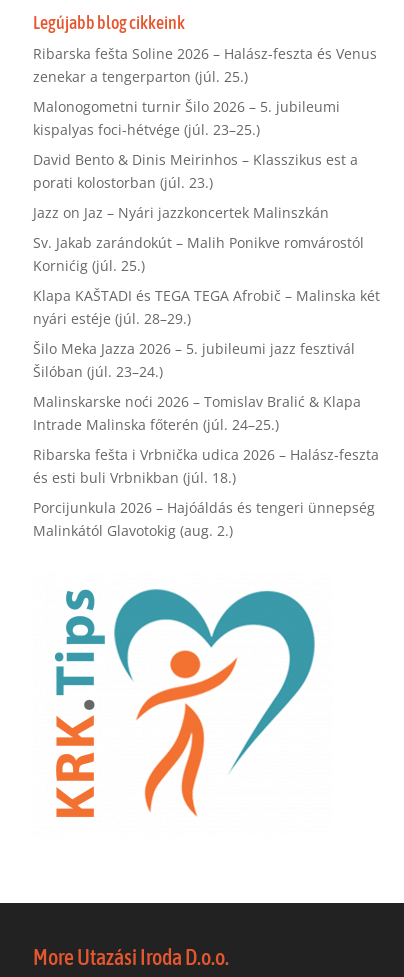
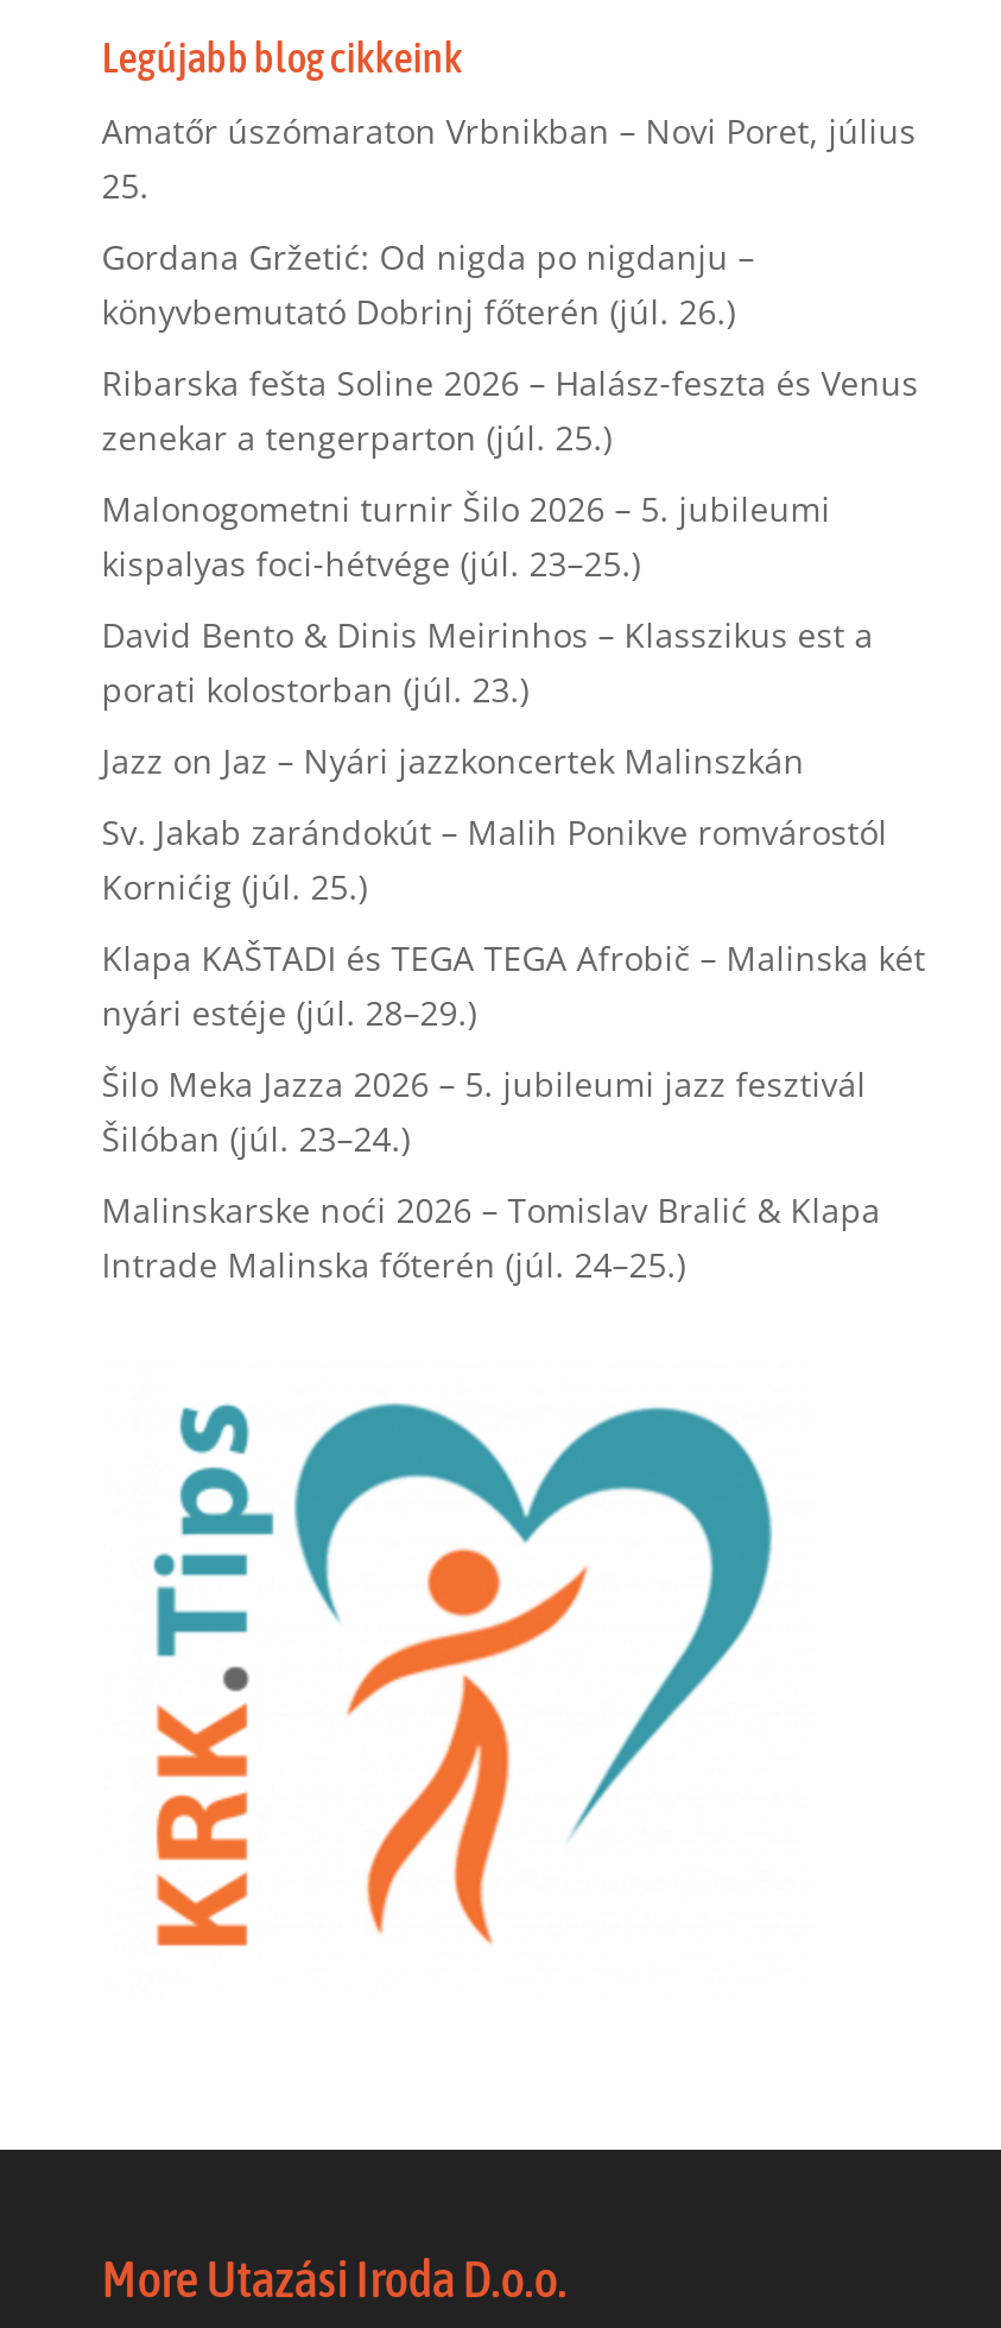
+ Amatőr úszómaraton Vrbnikban – Novi Poret, július
+ 25.
+ Gordana Gržetić: Od nigda po nigdanju –
+ könyvbemutató Dobrinj főterén (júl. 26.)

moved down: Ribarska fešta Soline 2026 – Halász-feszta és Venus | zenekar a tengerparton (júl. 25.) | Malonogometni turnir Šilo 2026 – 5. jubileumi | ... | Malinskarske noći 2026 – Tomislav Bralić & Klapa | Intrade Malinska főterén (júl. 24–25.)

- Ribarska fešta i Vrbnička udica 2026 – Halász-feszta
- és esti buli Vrbnikban (júl. 18.)
- Porcijunkula 2026 – Hajóáldás és tengeri ünnepség
- Malinkától Glavotokig (aug. 2.)
